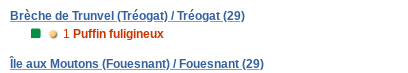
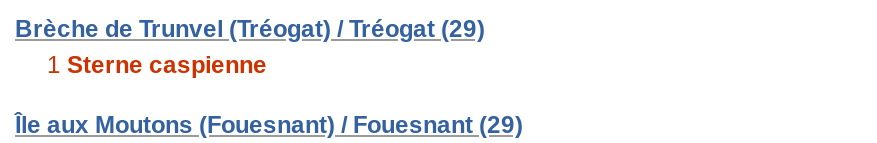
- 1 Puffin fuligineux
+ 1 Sterne caspienne
